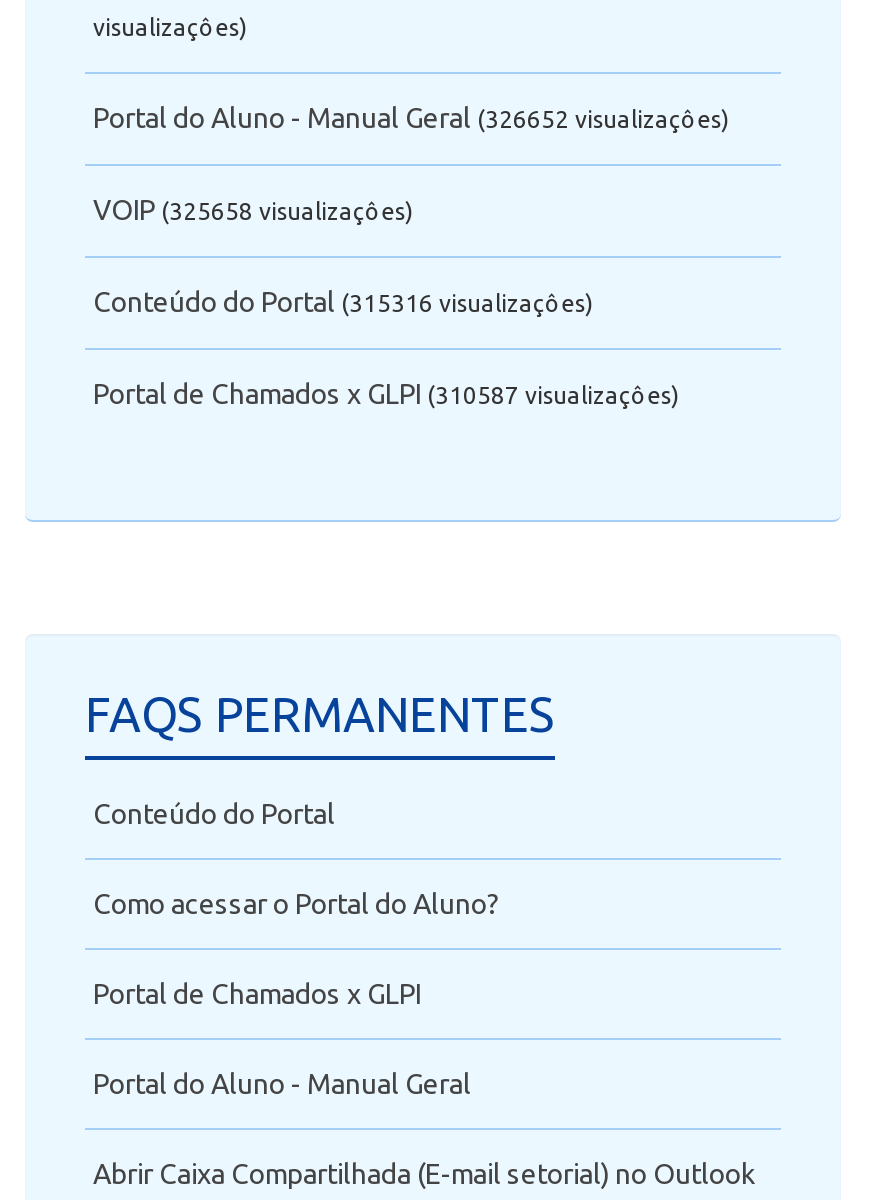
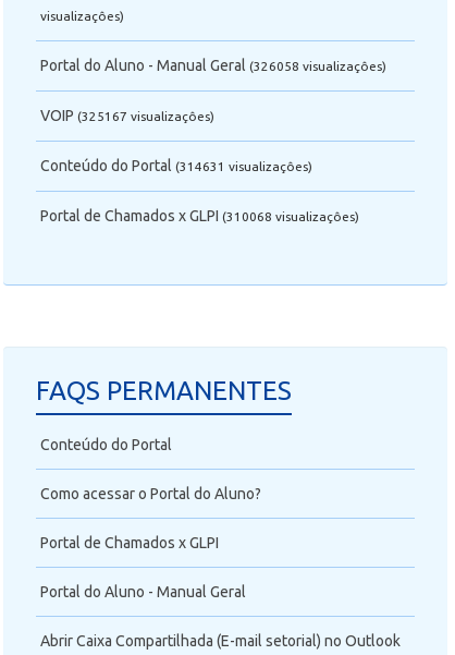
- Portal do Aluno - Manual Geral (326652 visualizaçôes)
+ Portal do Aluno - Manual Geral (326058 visualizaçôes)

- VOIP (325658 visualizaçôes)
+ VOIP (325167 visualizaçôes)

- Conteúdo do Portal (315316 visualizaçôes)
+ Conteúdo do Portal (314631 visualizaçôes)

- Portal de Chamados x GLPI (310587 visualizaçôes)
+ Portal de Chamados x GLPI (310068 visualizaçôes)
